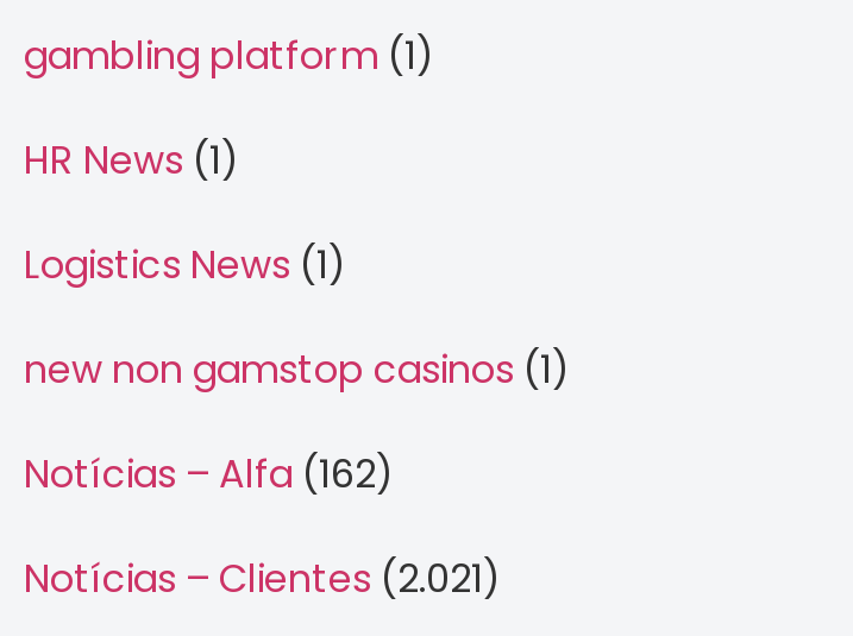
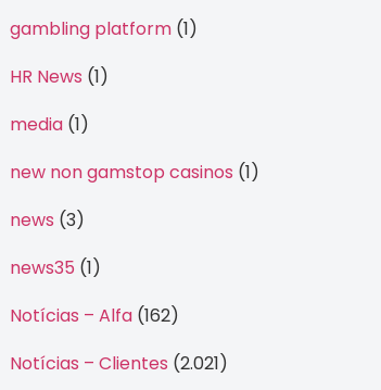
- Logistics News (1)
+ media (1)

+ news (3)
+ news35 (1)
